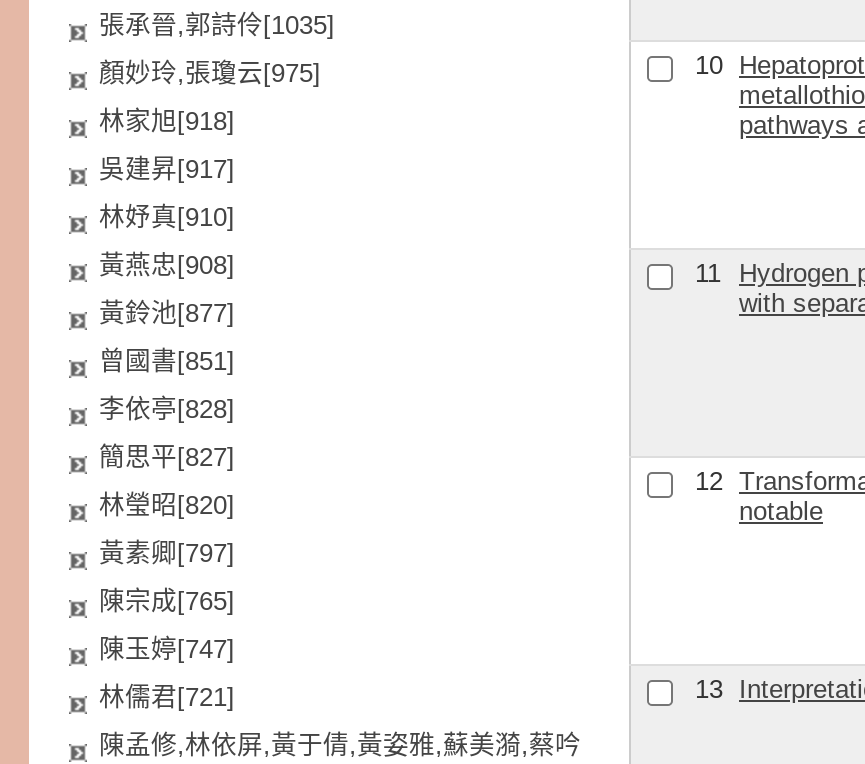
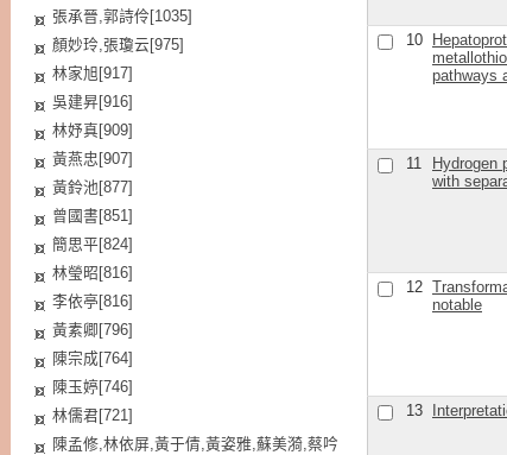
- 林家旭[918]
+ 林家旭[917]

- 吳建昇[917]
+ 吳建昇[916]

- 林妤真[910]
+ 林妤真[909]

- 黃燕忠[908]
+ 黃燕忠[907]

- 李依亭[828]
+ 簡思平[824]

- 簡思平[827]
+ 林瑩昭[816]

- 林瑩昭[820]
+ 李依亭[816]

- 黃素卿[797]
+ 黃素卿[796]

- 陳宗成[765]
+ 陳宗成[764]

- 陳玉婷[747]
+ 陳玉婷[746]
